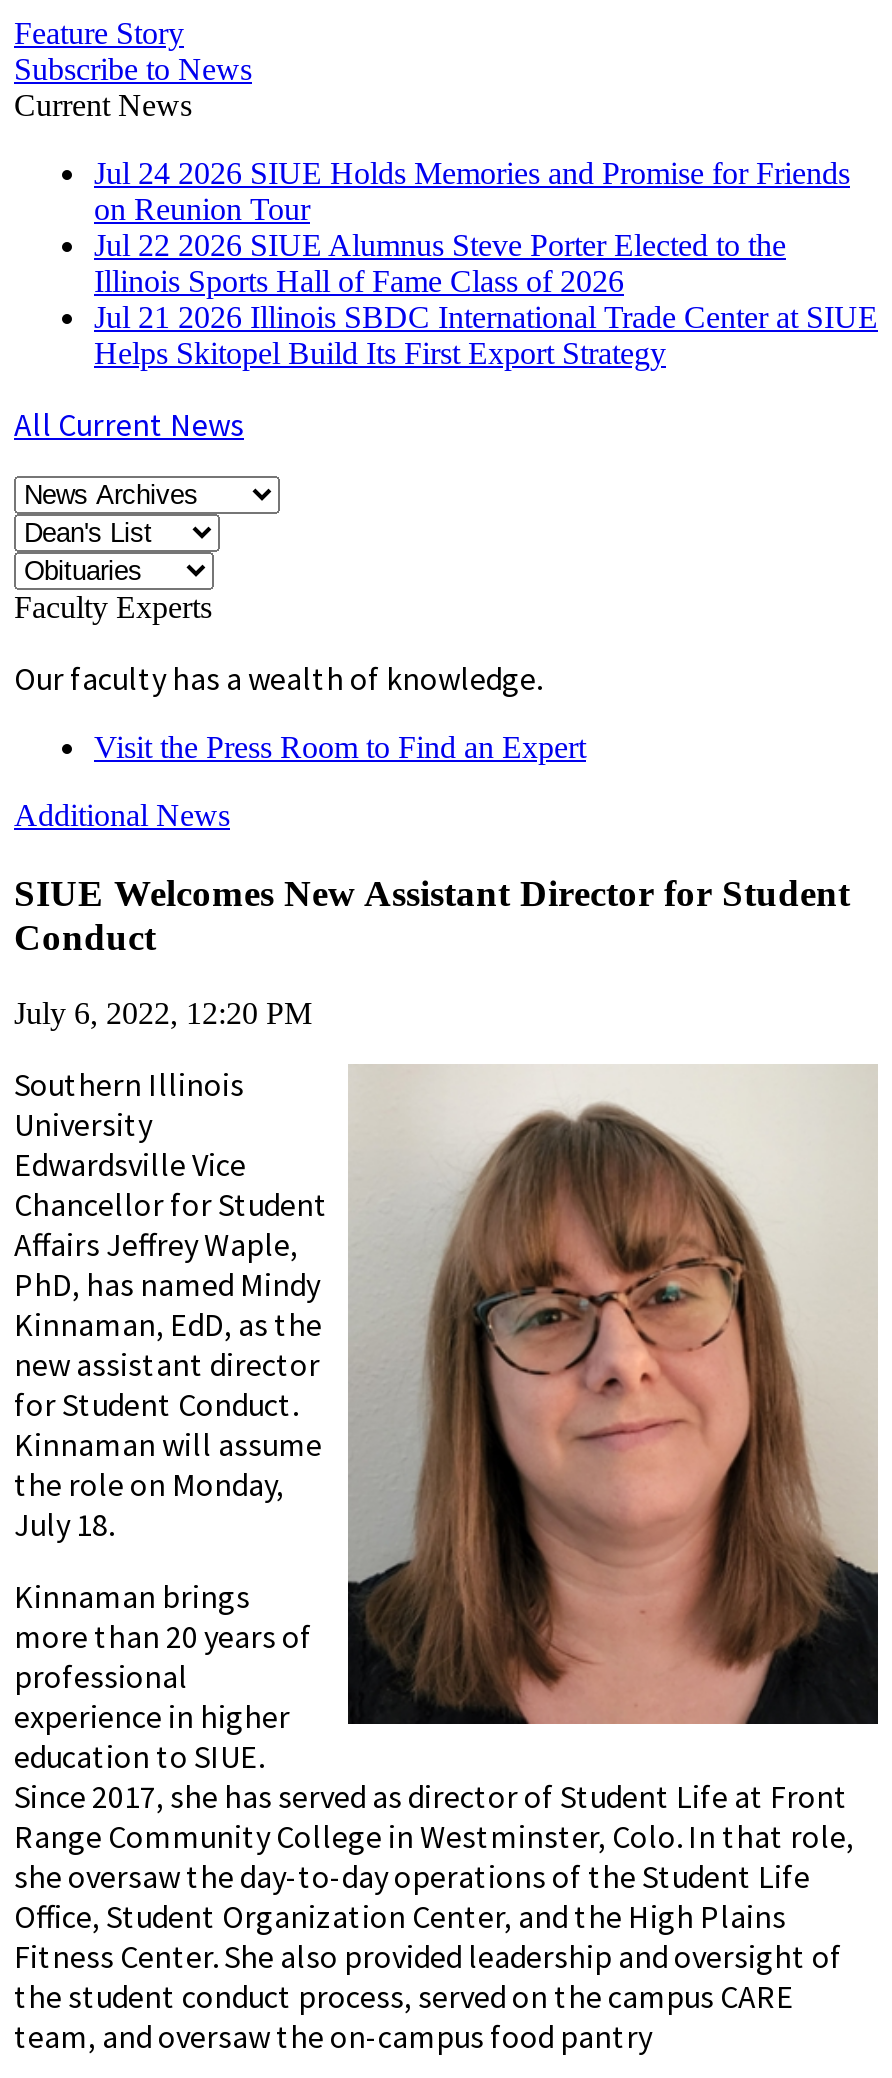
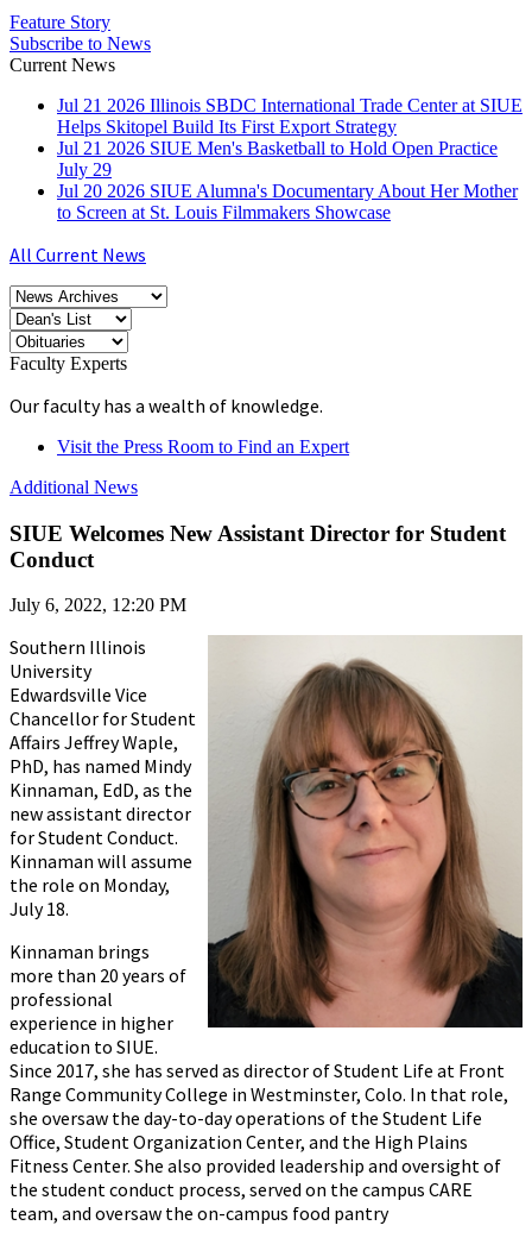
- Jul 24 2026 SIUE Holds Memories and Promise for Friends
- on Reunion Tour
- Jul 22 2026 SIUE Alumnus Steve Porter Elected to the
- Illinois Sports Hall of Fame Class of 2026

moved up: Jul 21 2026 Illinois SBDC International Trade Center at SIUE | Helps Skitopel Build Its First Export Strategy

+ Jul 21 2026 SIUE Men's Basketball to Hold Open Practice
+ July 29
+ Jul 20 2026 SIUE Alumna's Documentary About Her Mother
+ to Screen at St. Louis Filmmakers Showcase
